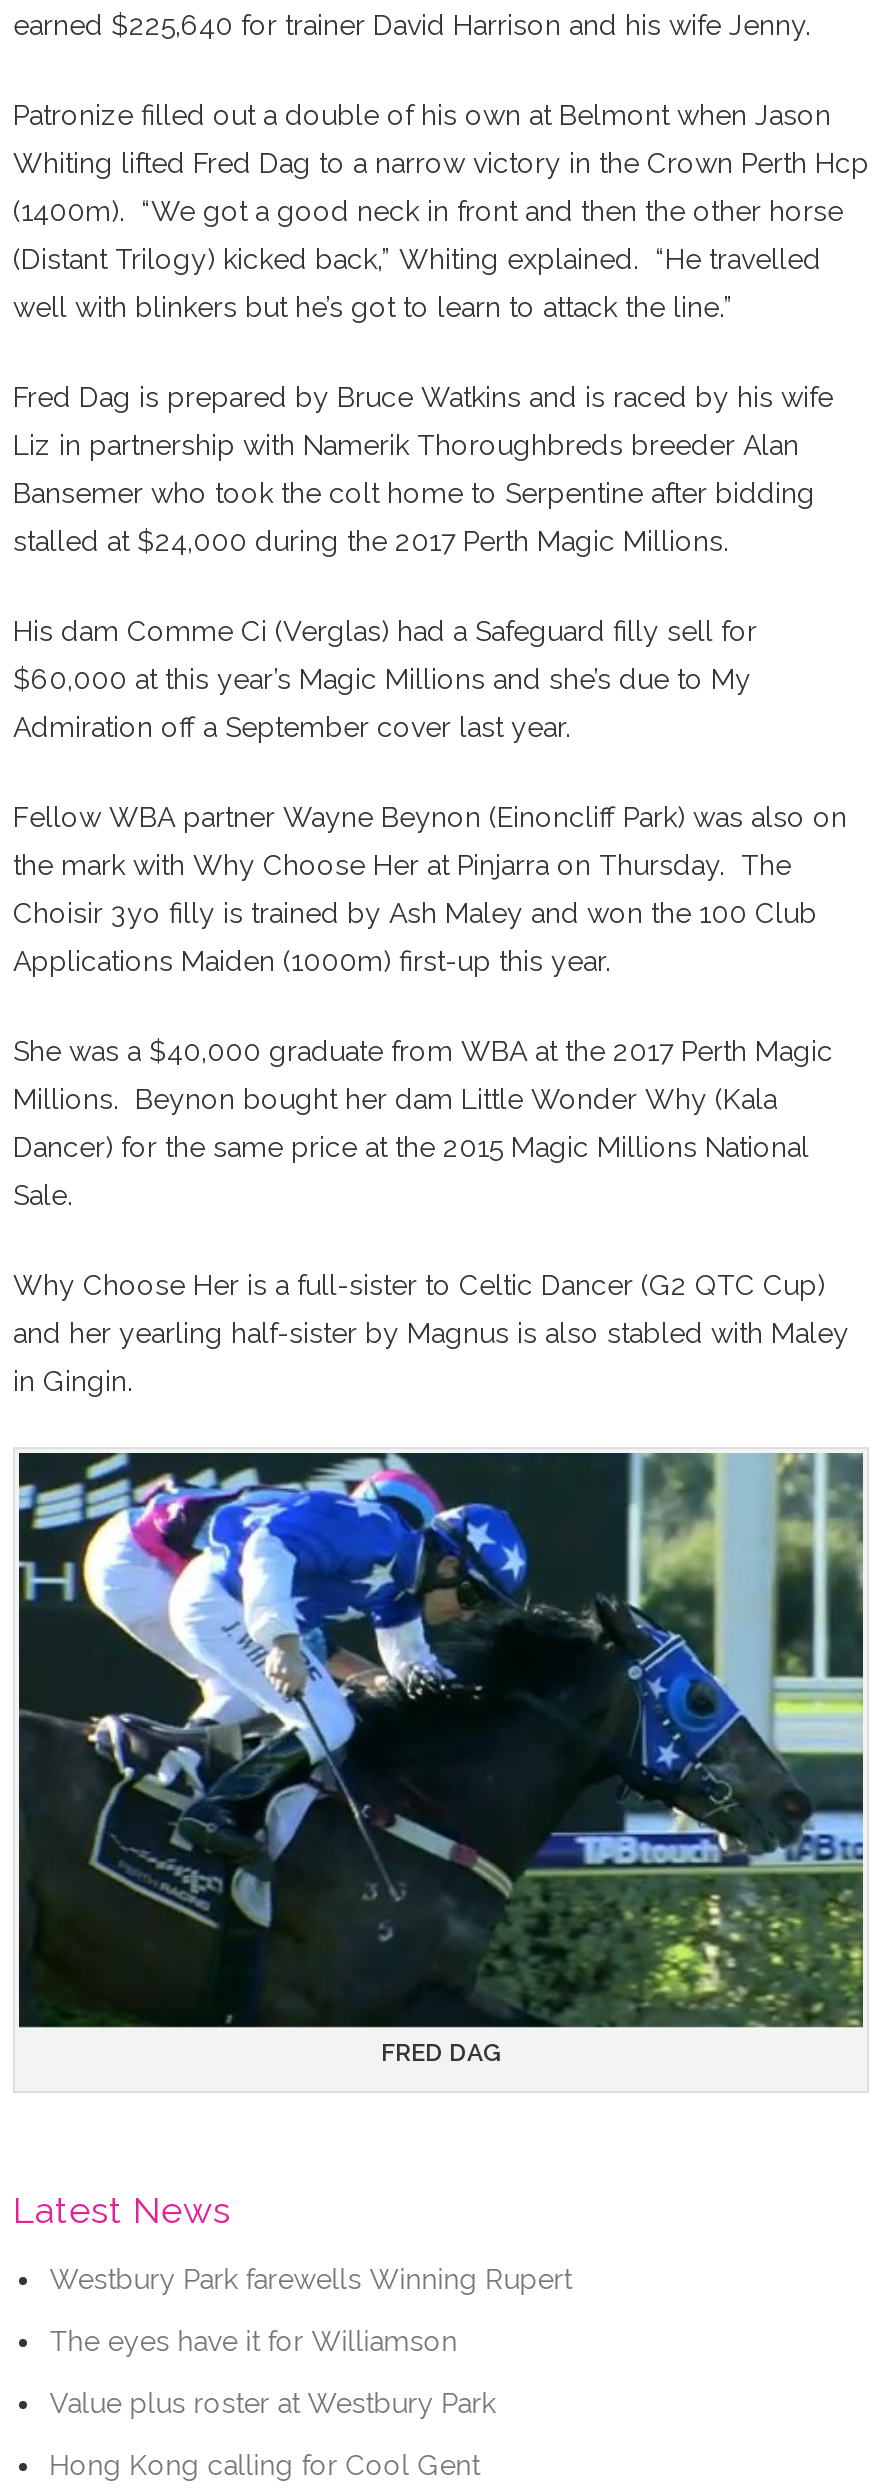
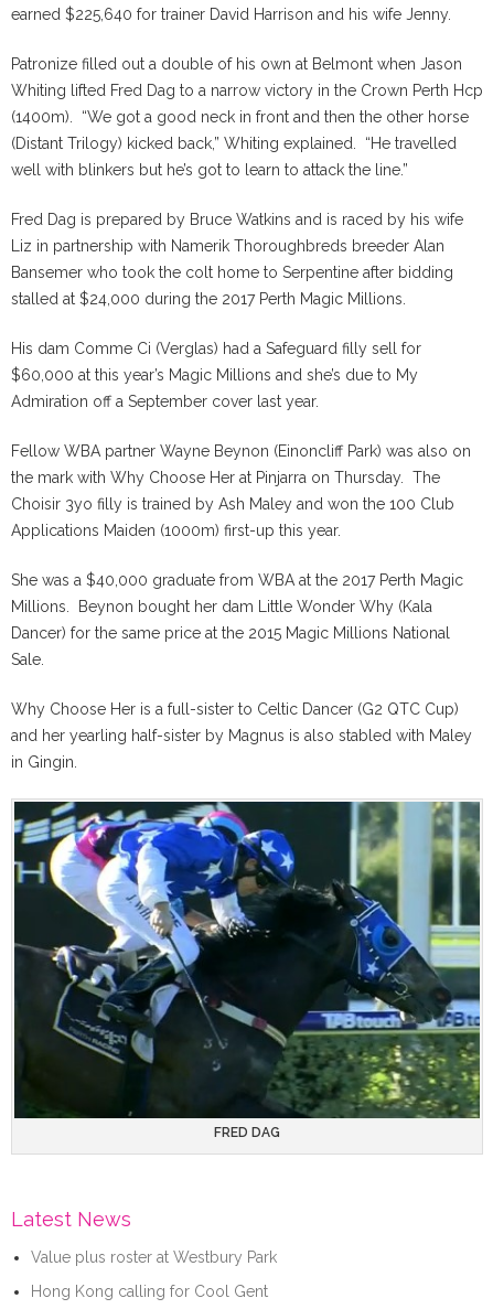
- Westbury Park farewells Winning Rupert
- The eyes have it for Williamson
